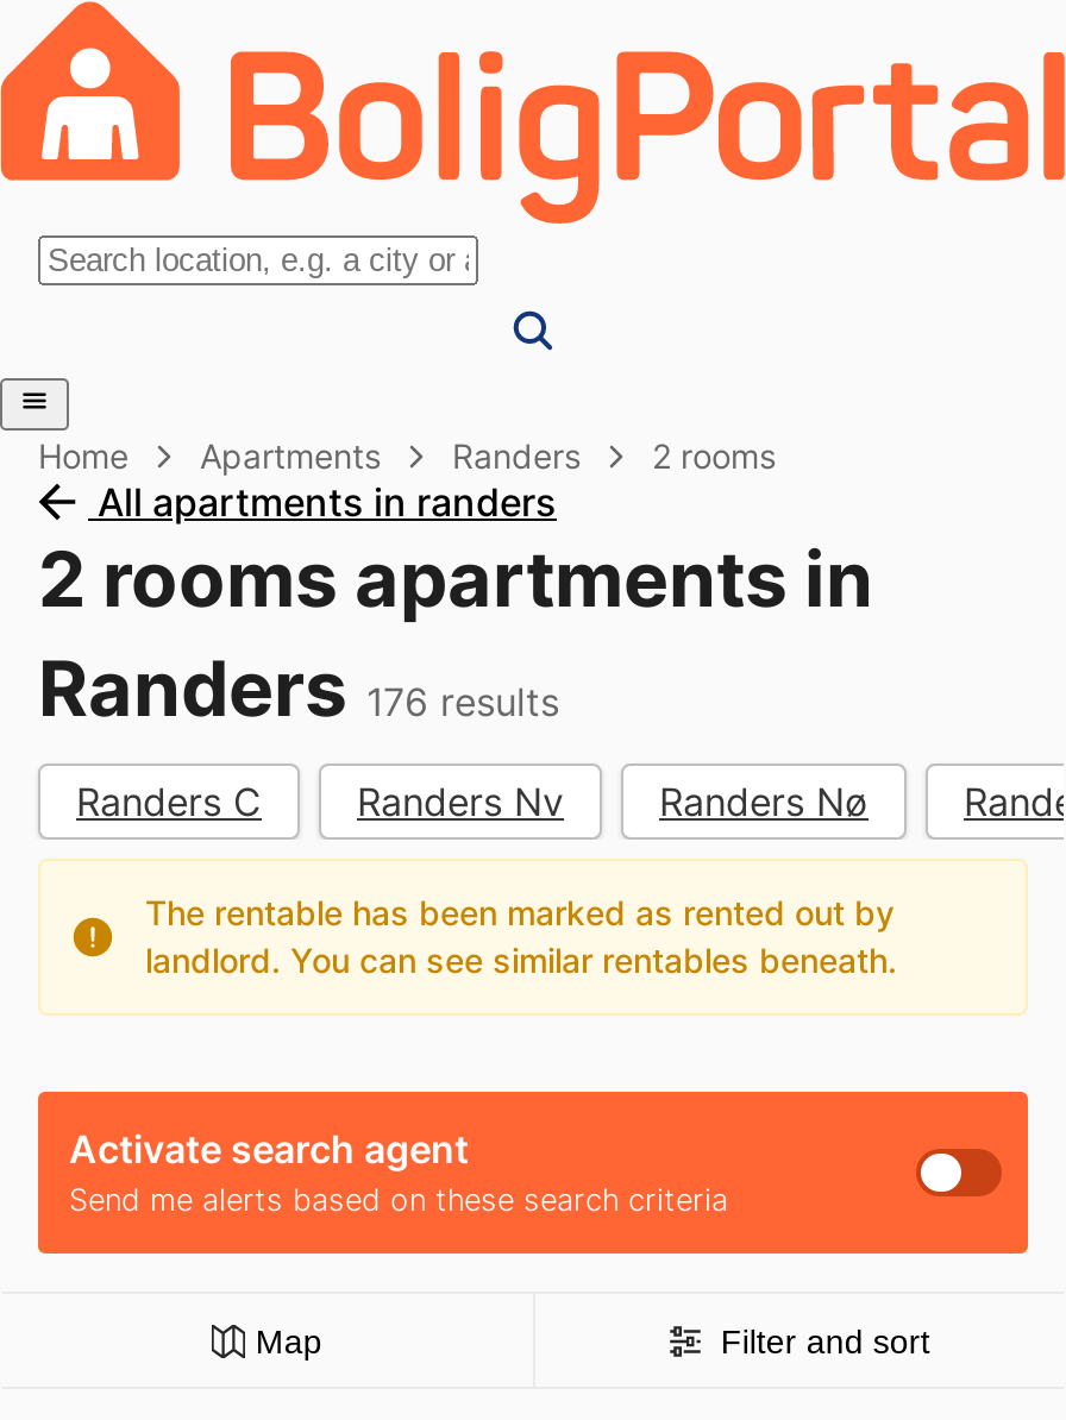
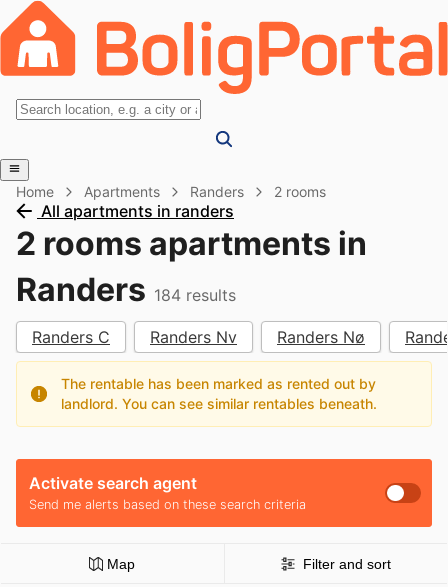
- Randers 176 results
+ Randers 184 results
